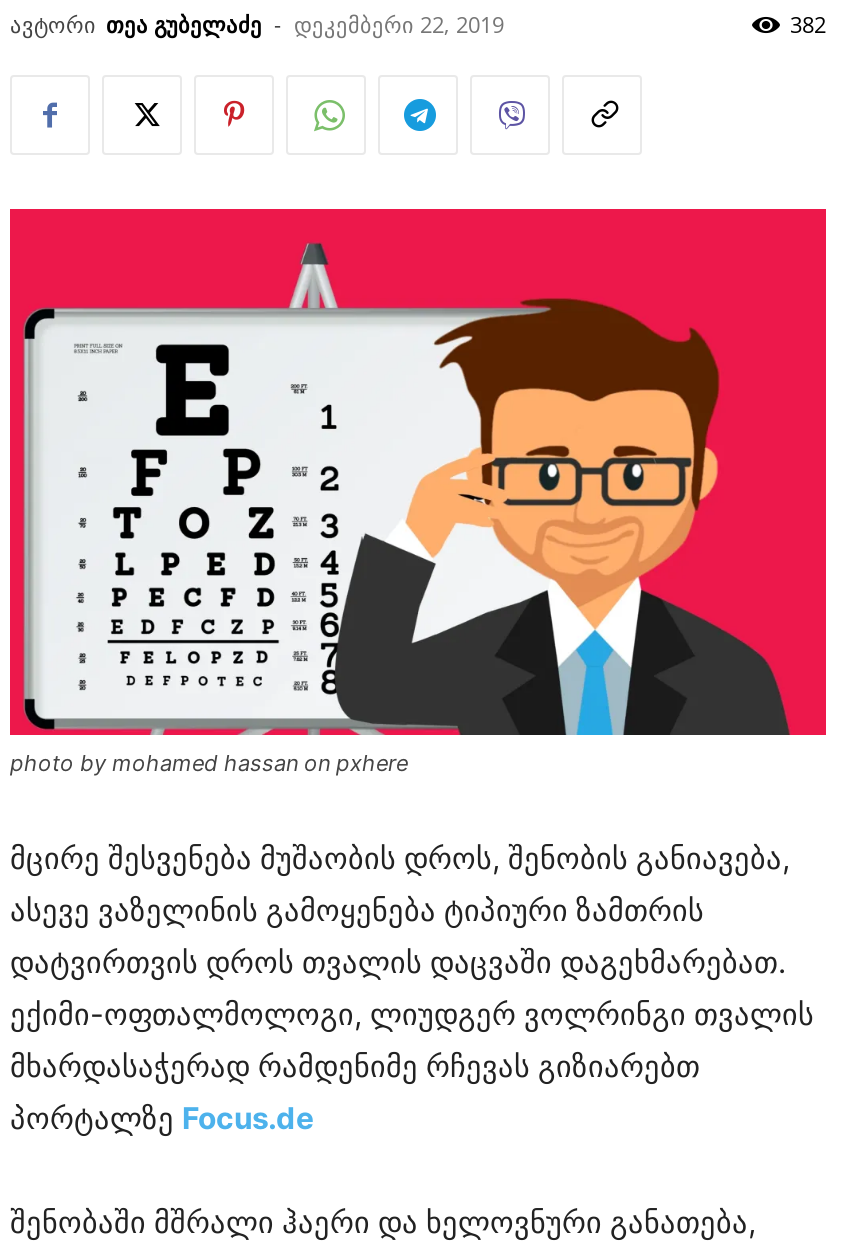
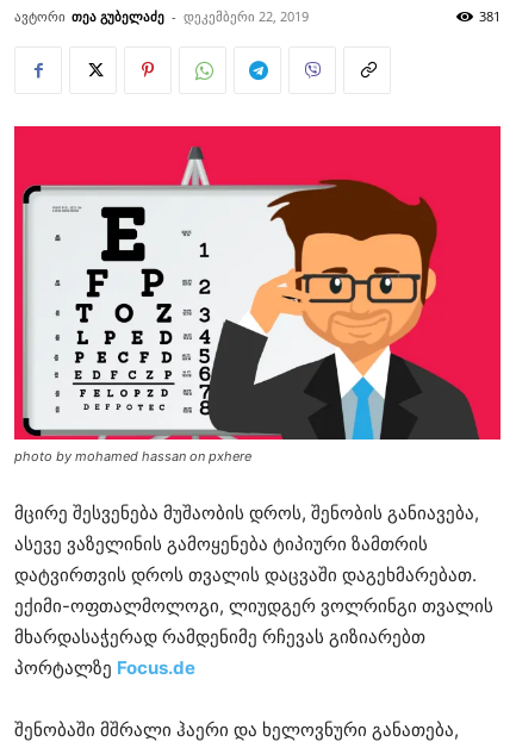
- 382
+ 381
